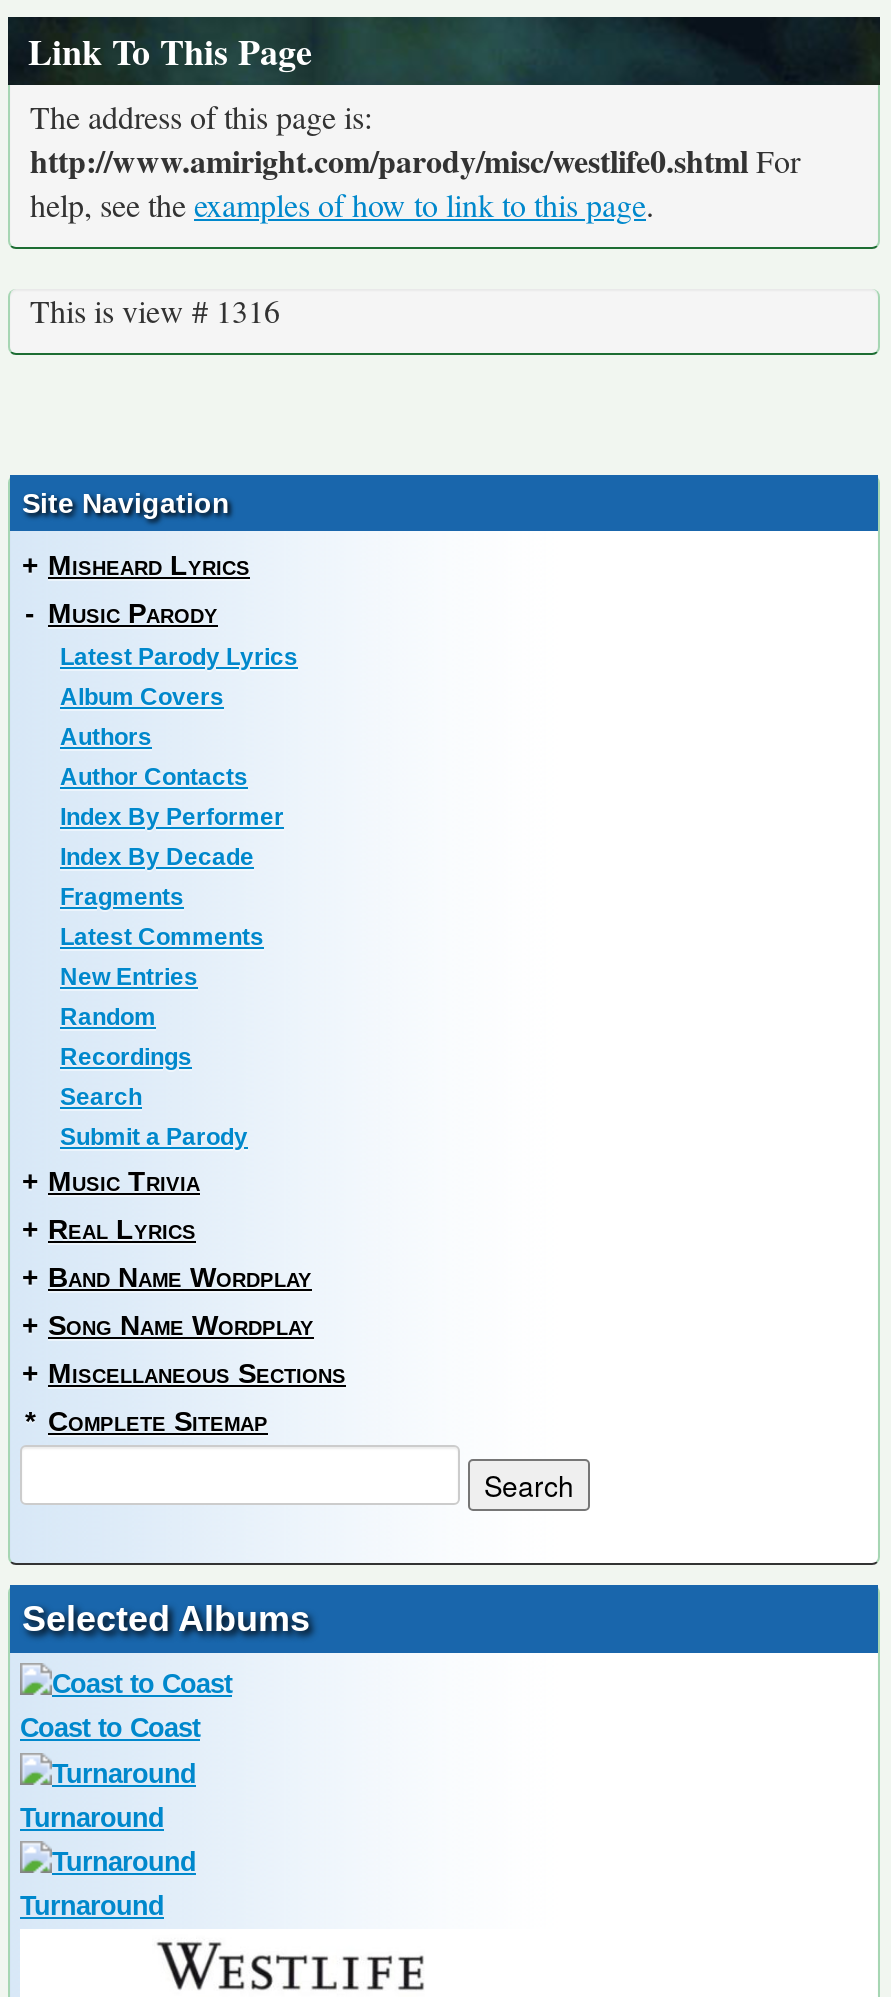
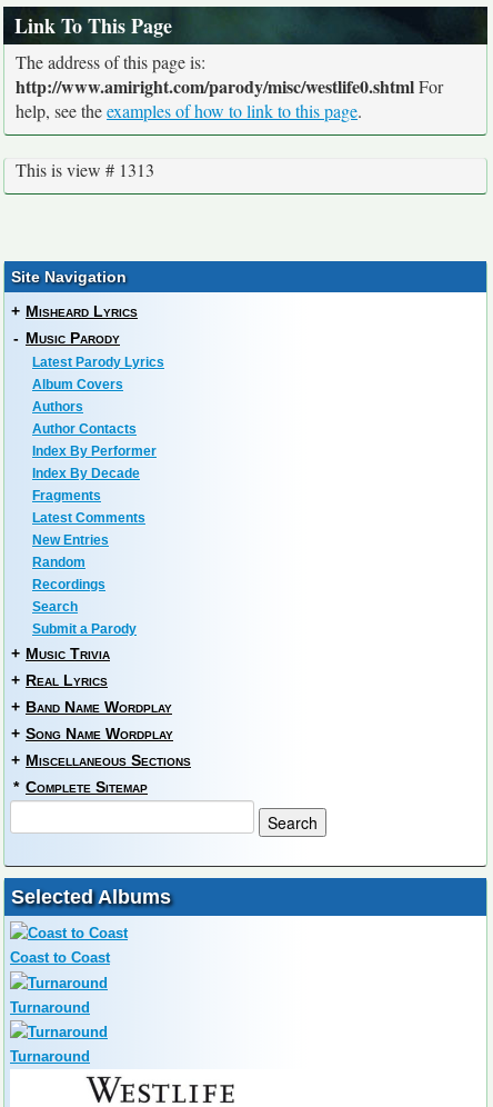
- This is view # 1316
+ This is view # 1313
